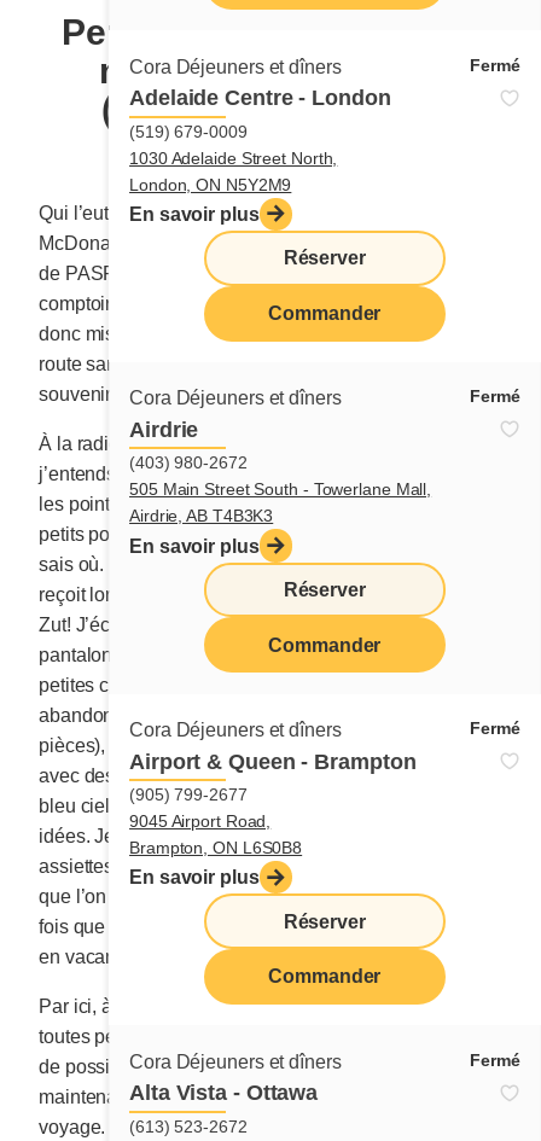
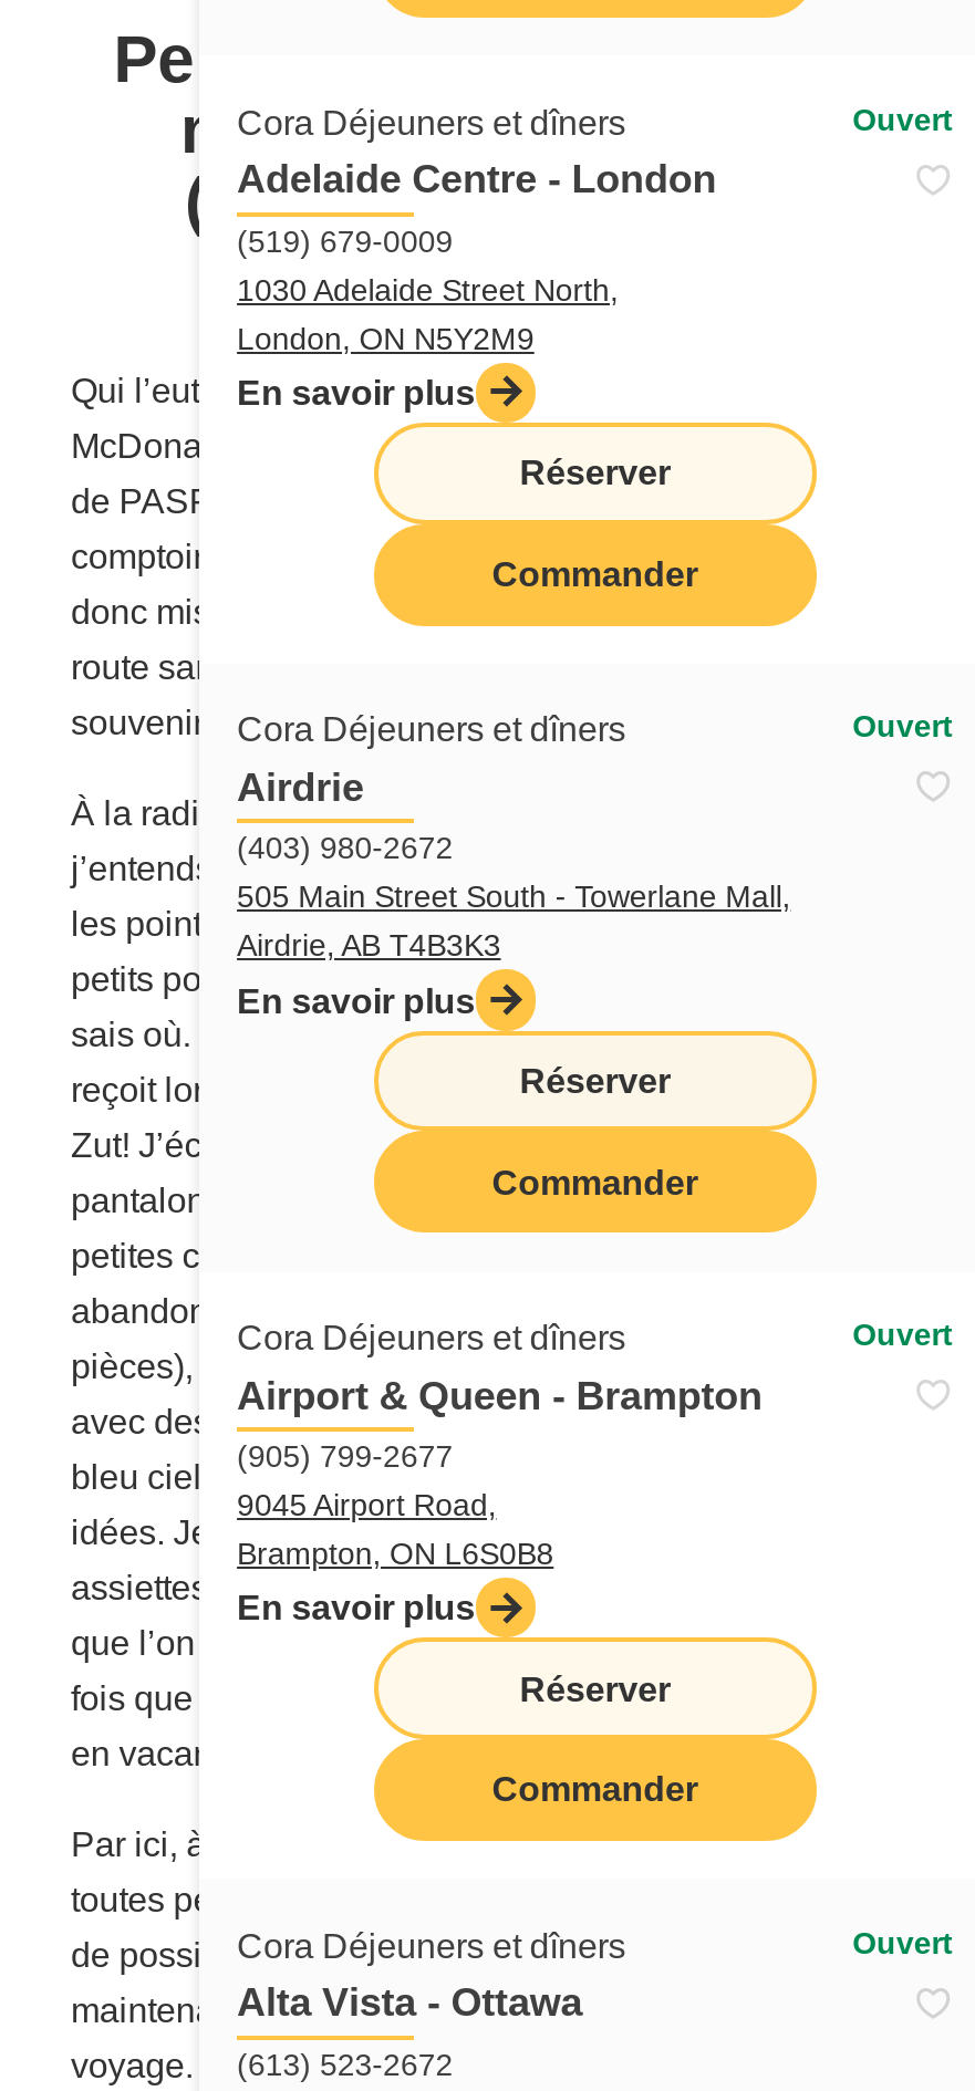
- Fermé
+ Ouvert

- Fermé
+ Ouvert

- Fermé
+ Ouvert

- Fermé
+ Ouvert
